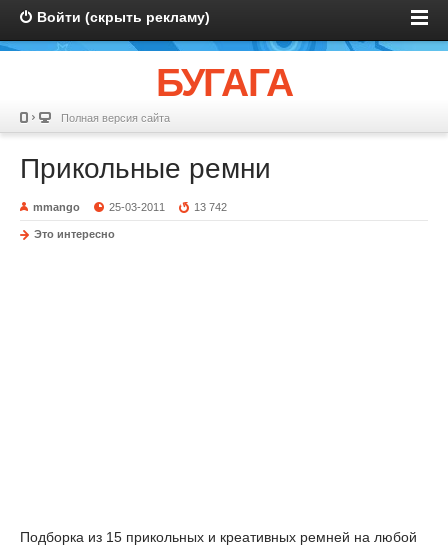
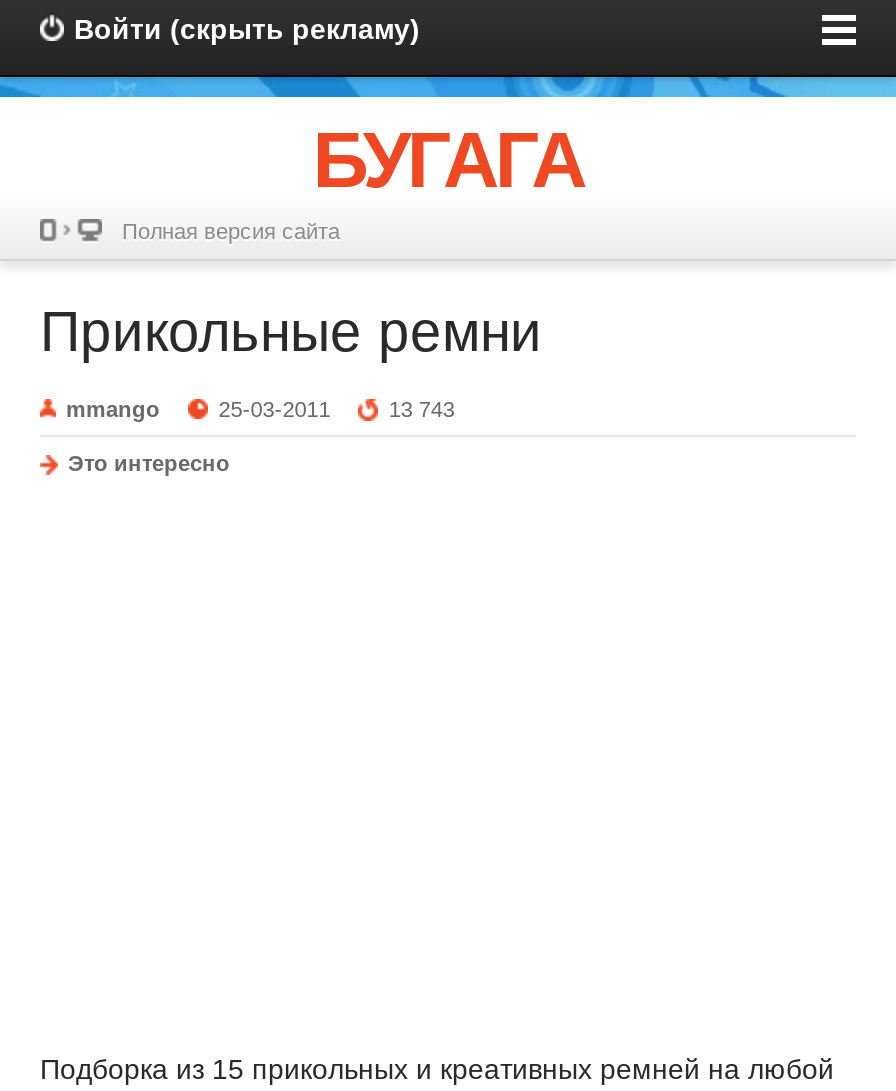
- 13 742
+ 13 743
